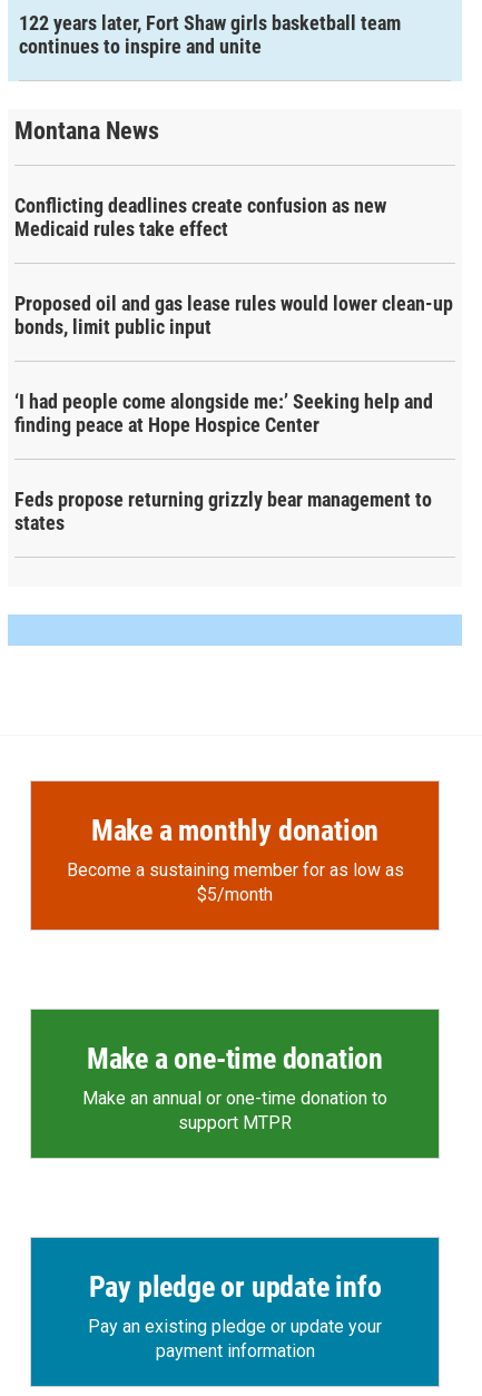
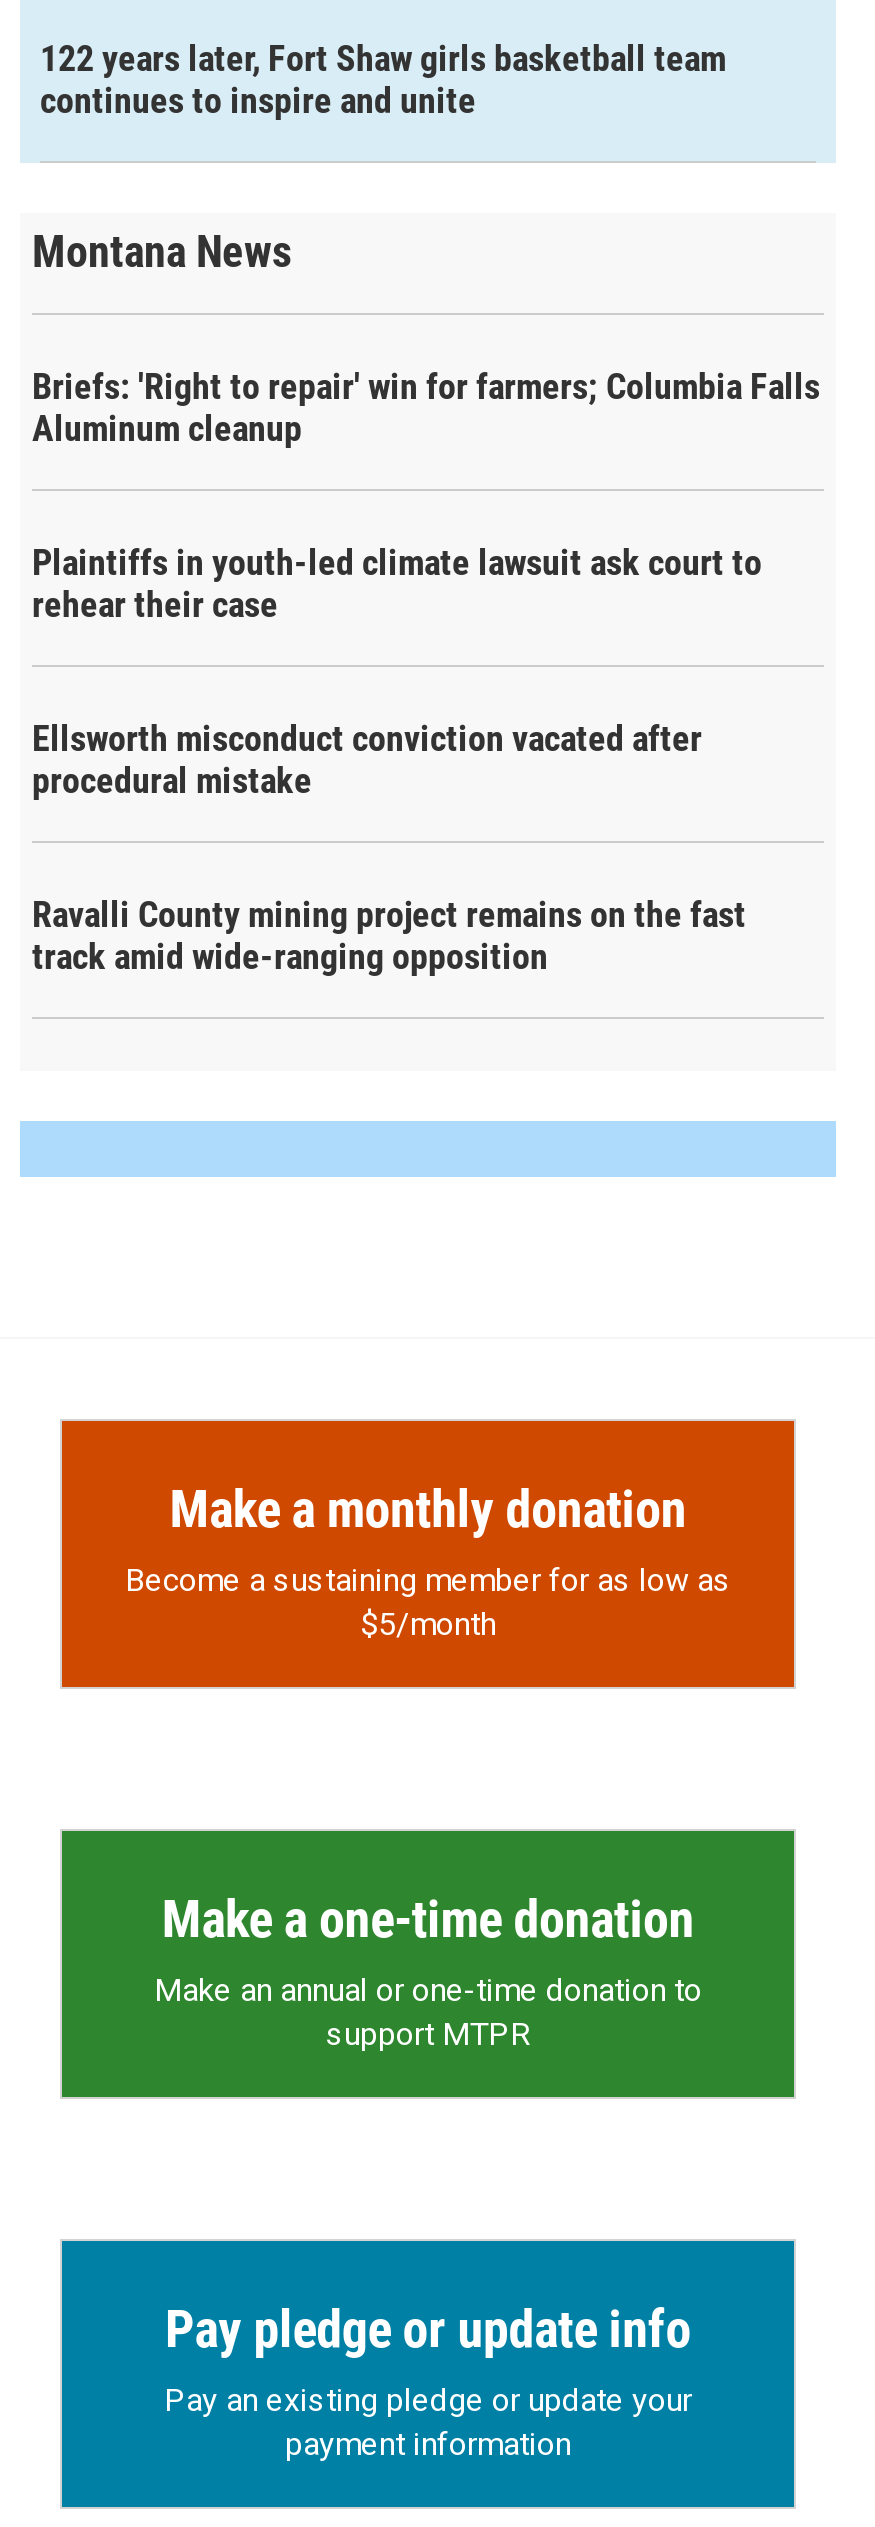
- Conflicting deadlines create confusion as new
- Medicaid rules take effect
+ Briefs: 'Right to repair' win for farmers; Columbia Falls
+ Aluminum cleanup

- Proposed oil and gas lease rules would lower clean-up
- bonds, limit public input
+ Plaintiffs in youth-led climate lawsuit ask court to
+ rehear their case

- ‘I had people come alongside me:’ Seeking help and
- finding peace at Hope Hospice Center
+ Ellsworth misconduct conviction vacated after
+ procedural mistake

- Feds propose returning grizzly bear management to
- states
+ Ravalli County mining project remains on the fast
+ track amid wide-ranging opposition
